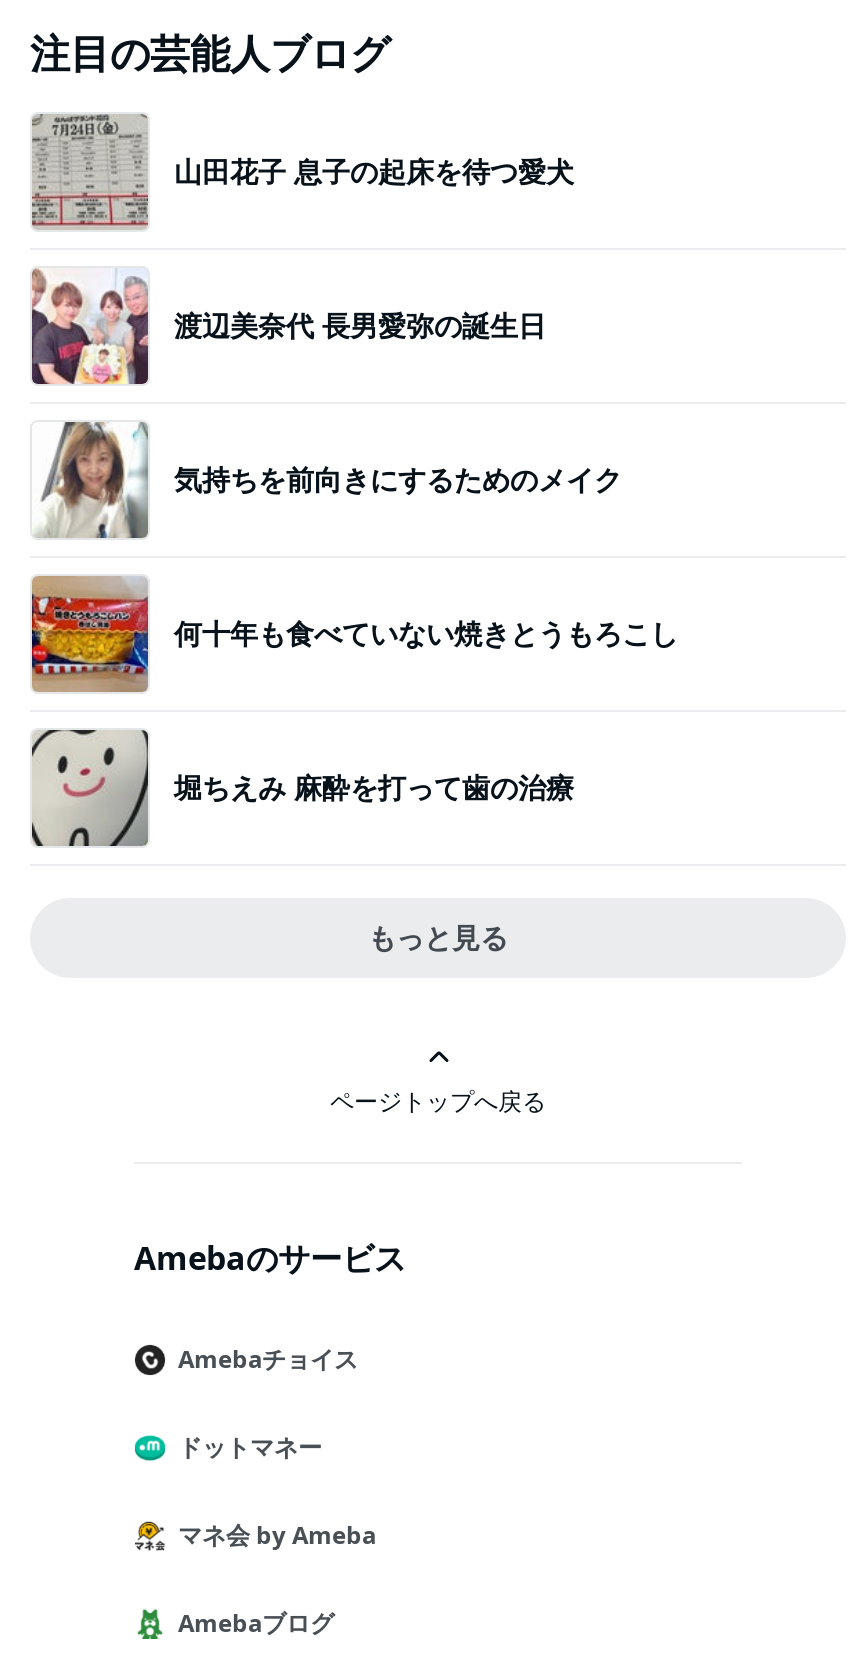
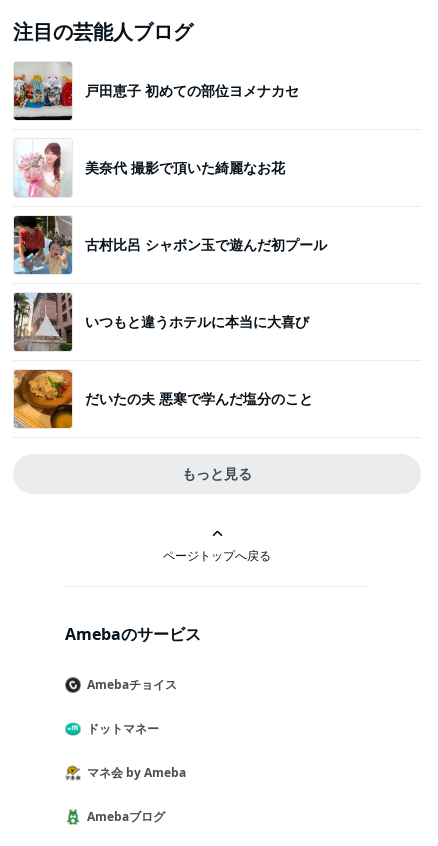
- [image]
- 山田花子 息子の起床を待つ愛犬
+ [image]
+ 戸田恵子 初めての部位ヨメナカセ

- [image]
- 渡辺美奈代 長男愛弥の誕生日
+ [image]
+ 美奈代 撮影で頂いた綺麗なお花

- [image]
- 気持ちを前向きにするためのメイク
+ [image]
+ 古村比呂 シャボン玉で遊んだ初プール

- [image]
- 何十年も食べていない焼きとうもろこし
+ [image]
+ いつもと違うホテルに本当に大喜び

- [image]
- 堀ちえみ 麻酔を打って歯の治療
+ [image]
+ だいたの夫 悪寒で学んだ塩分のこと
